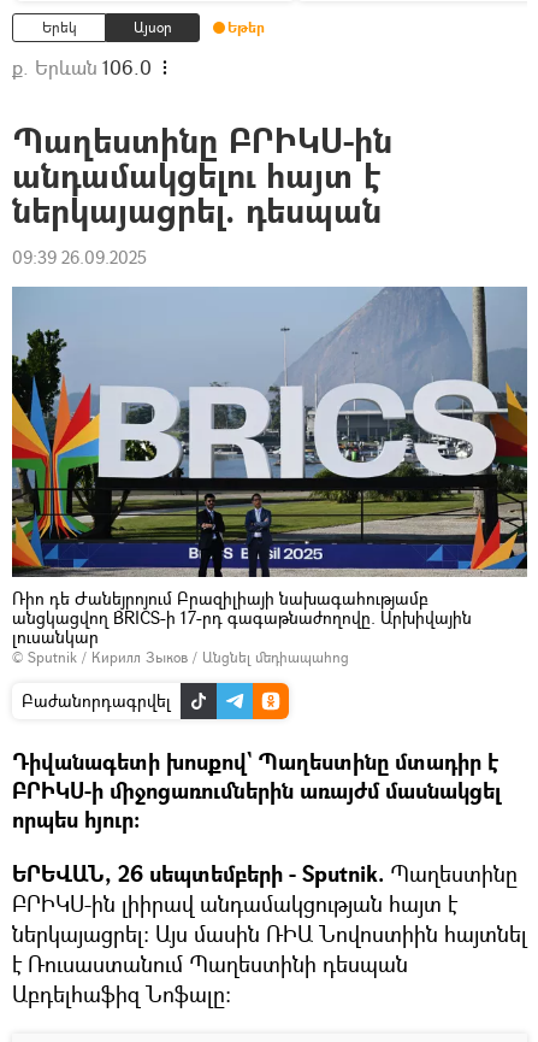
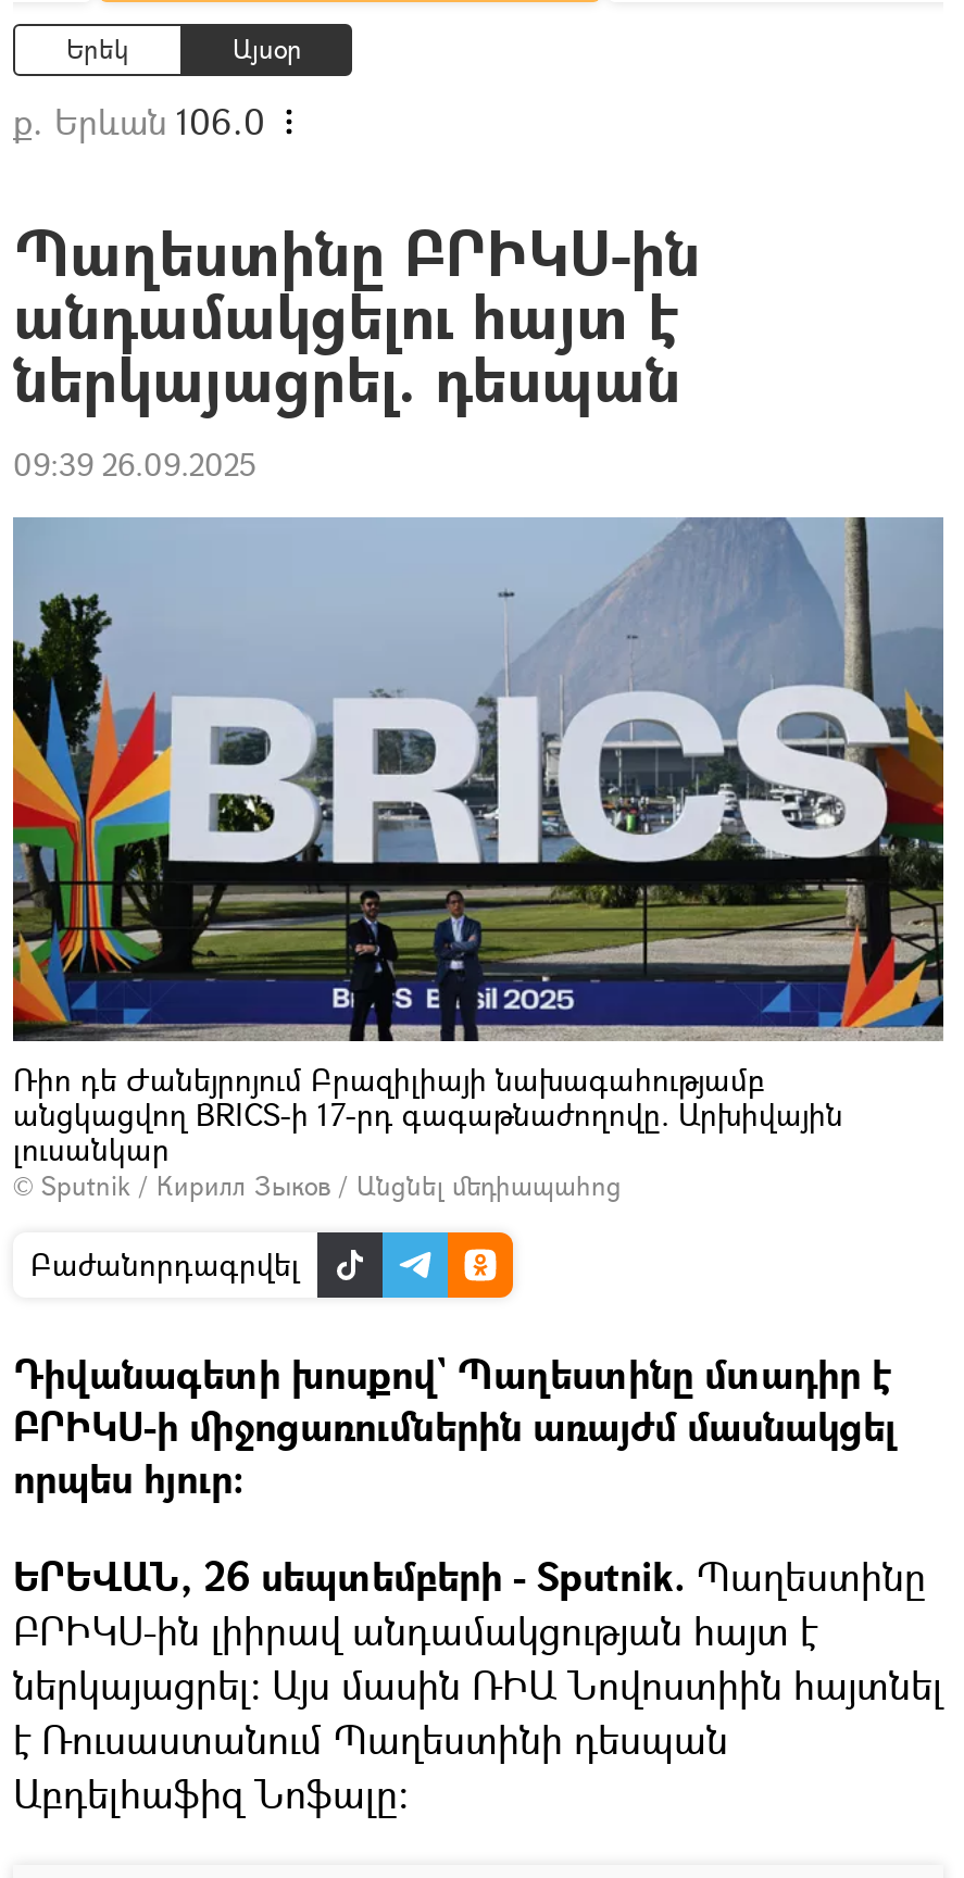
- Եթեր
